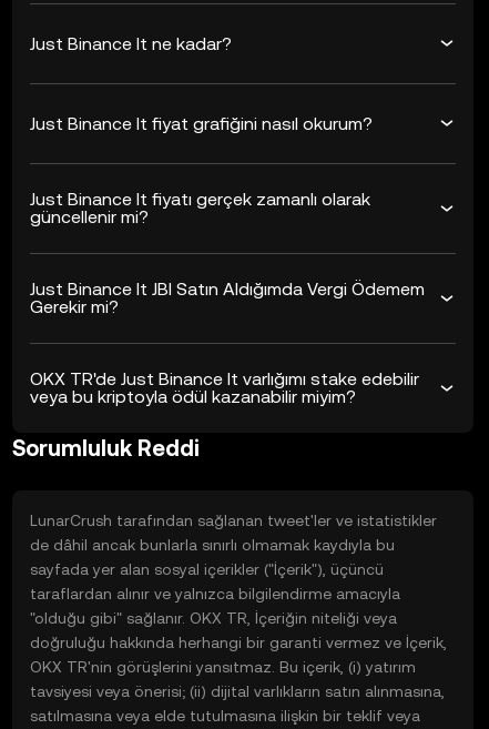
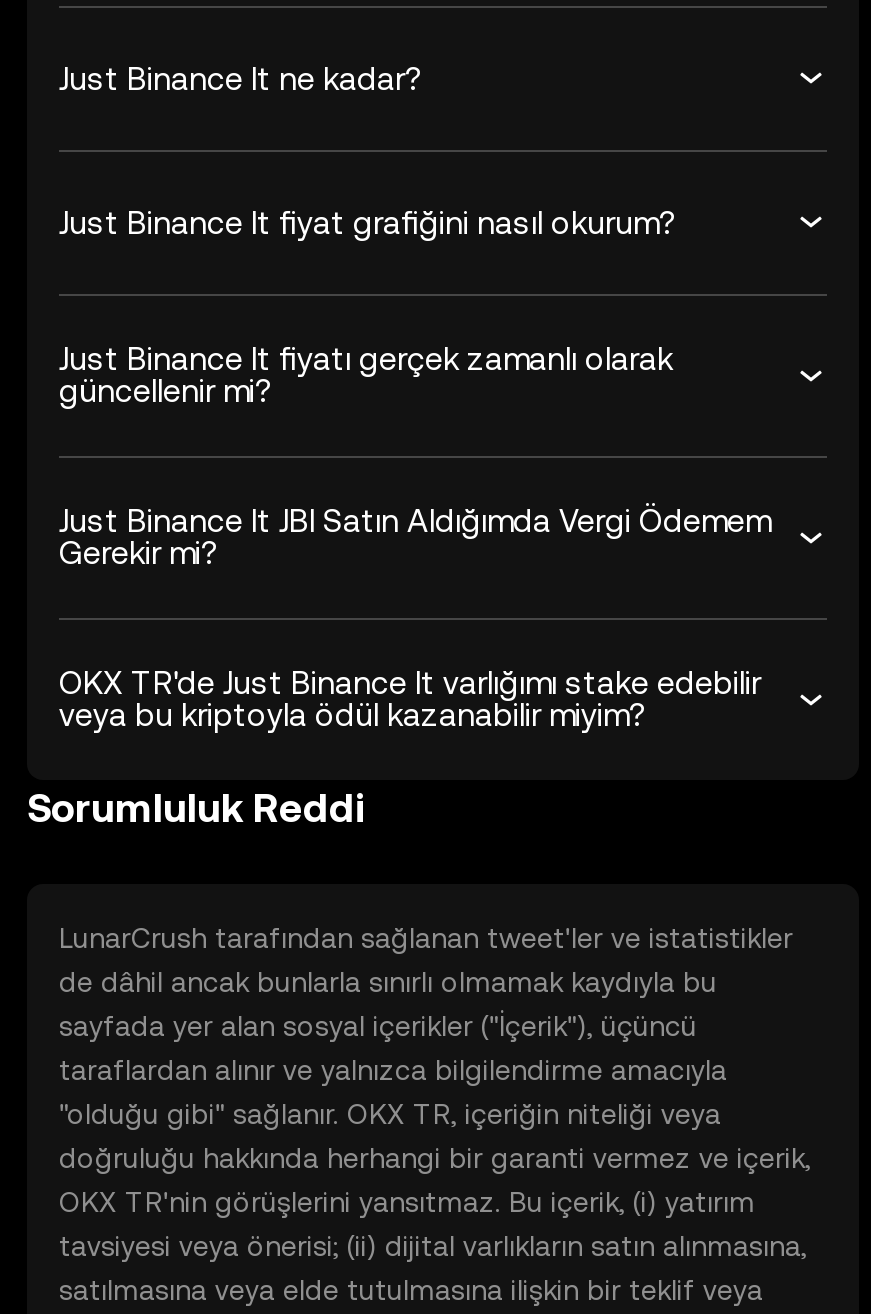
- "olduğu gibi" sağlanır. OKX TR, İçeriğin niteliği veya
+ "olduğu gibi" sağlanır. OKX TR, içeriğin niteliği veya

- doğruluğu hakkında herhangi bir garanti vermez ve İçerik,
+ doğruluğu hakkında herhangi bir garanti vermez ve içerik,
